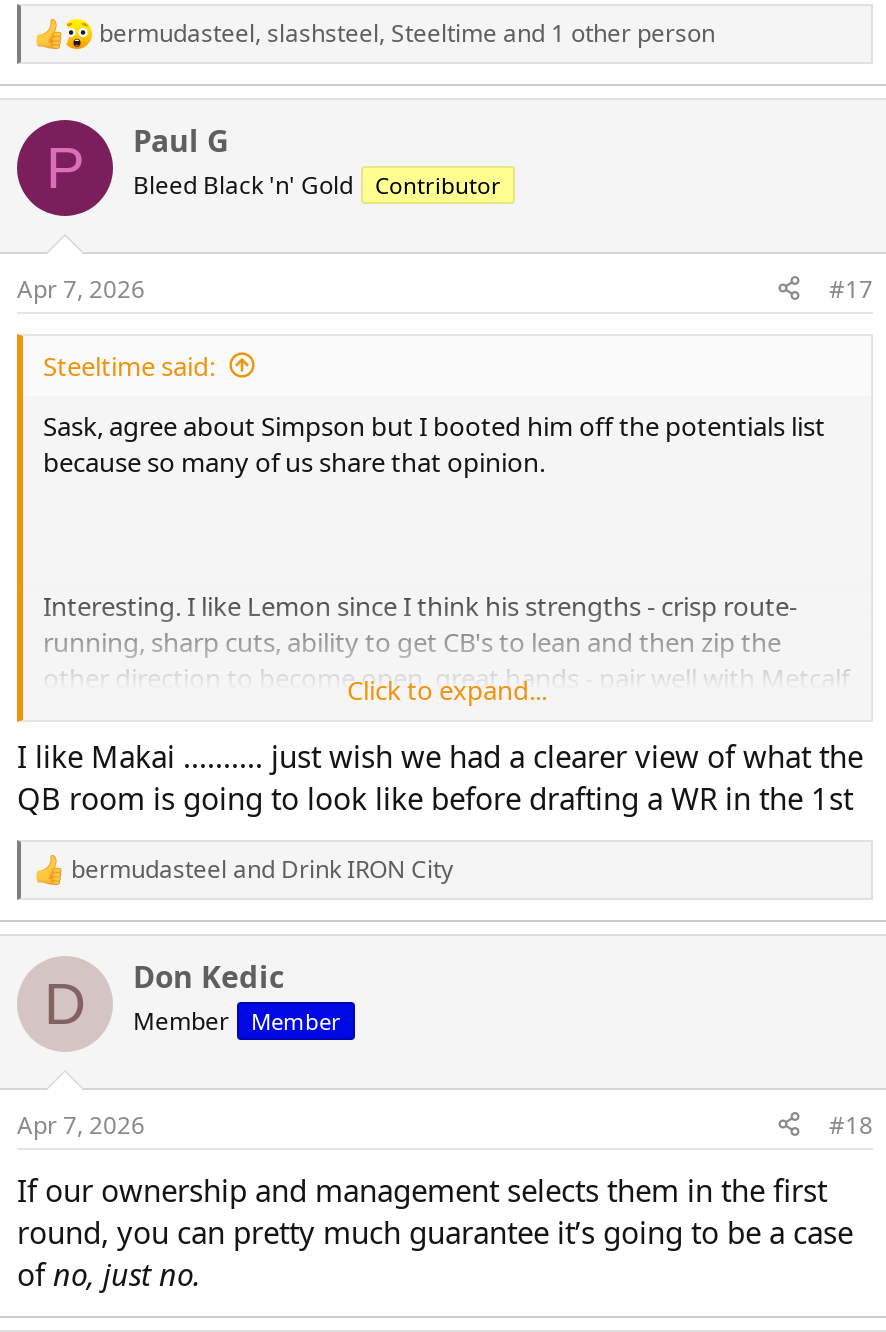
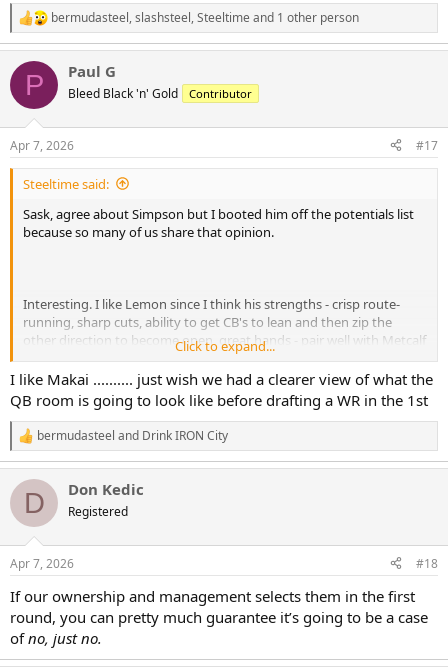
- Member
- Member
+ Registered
